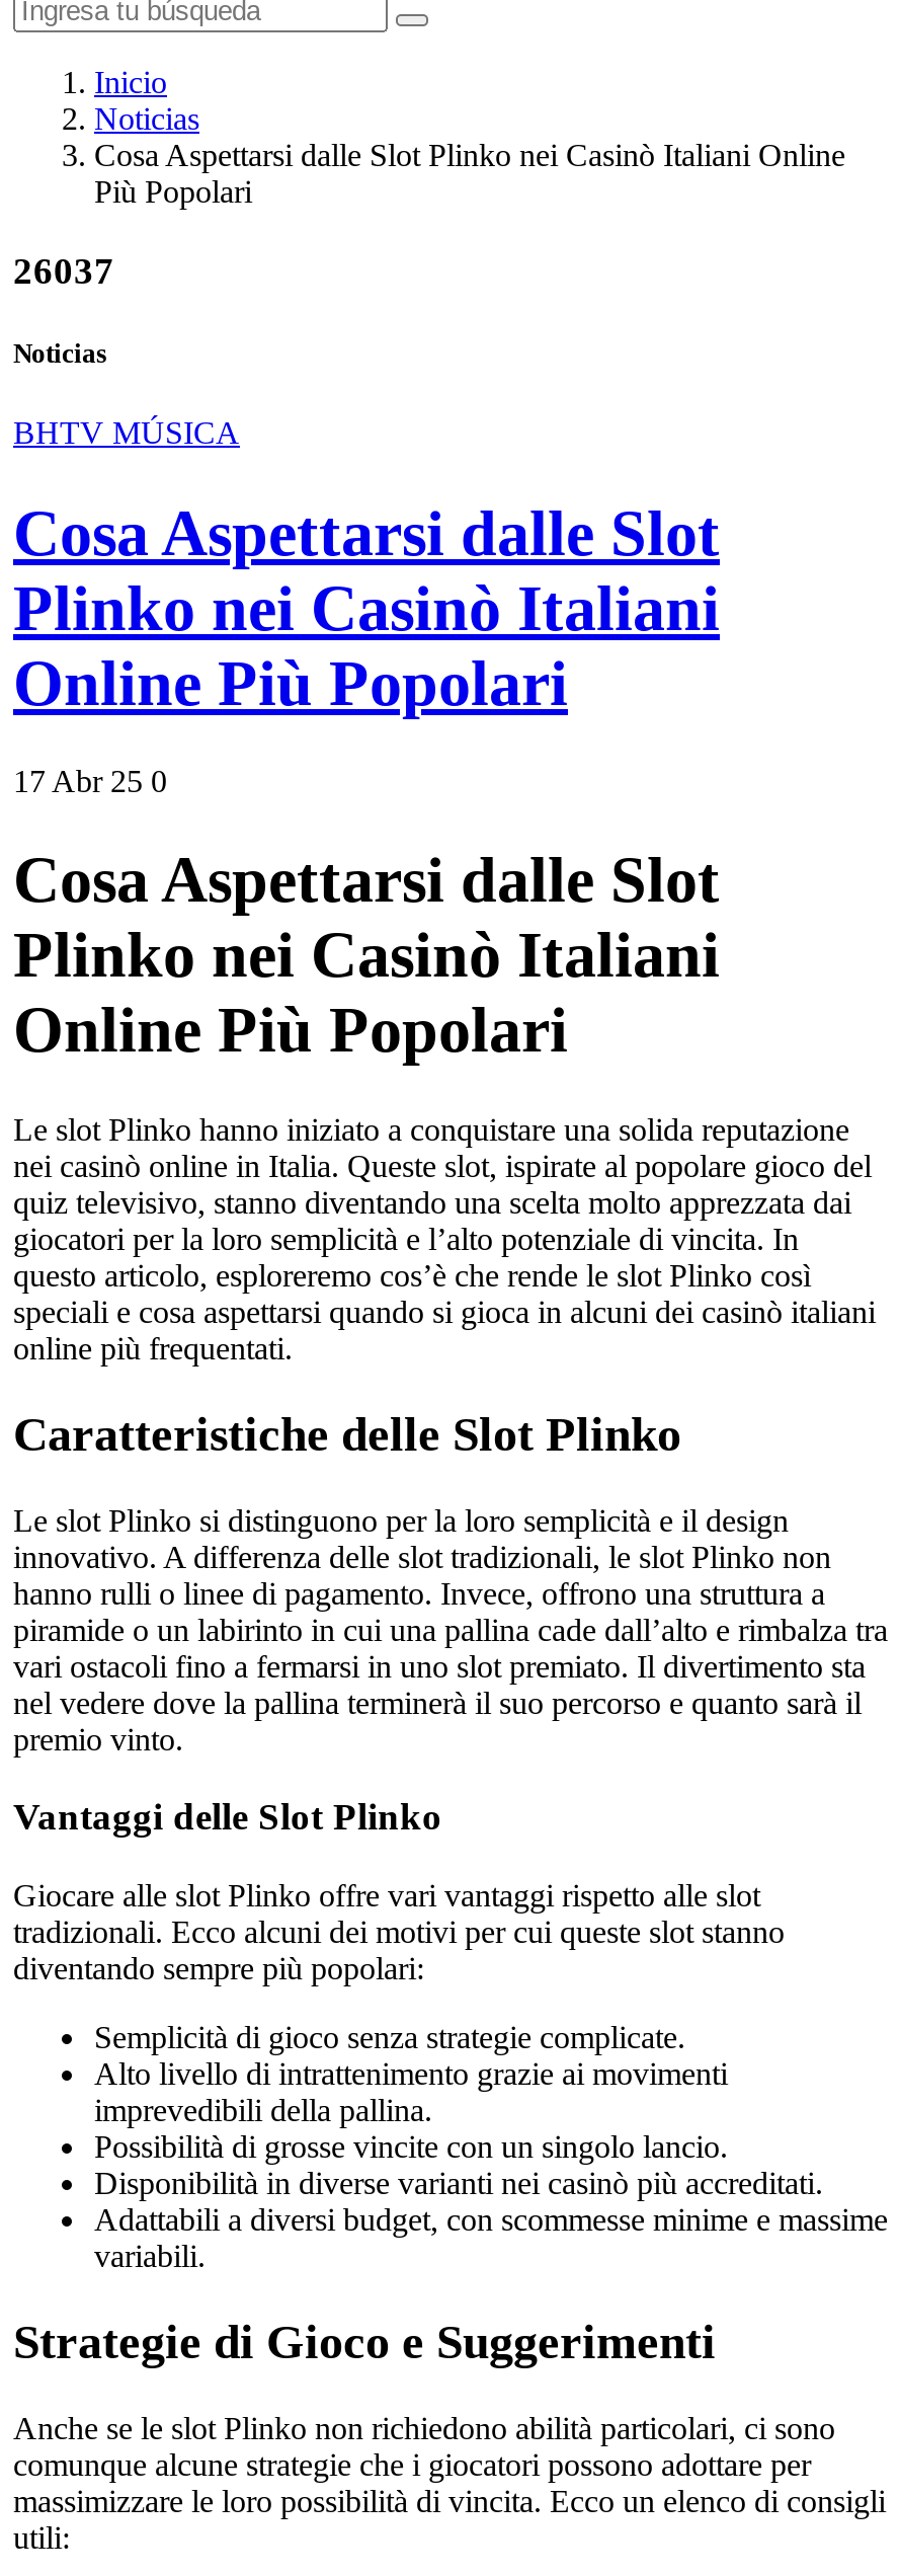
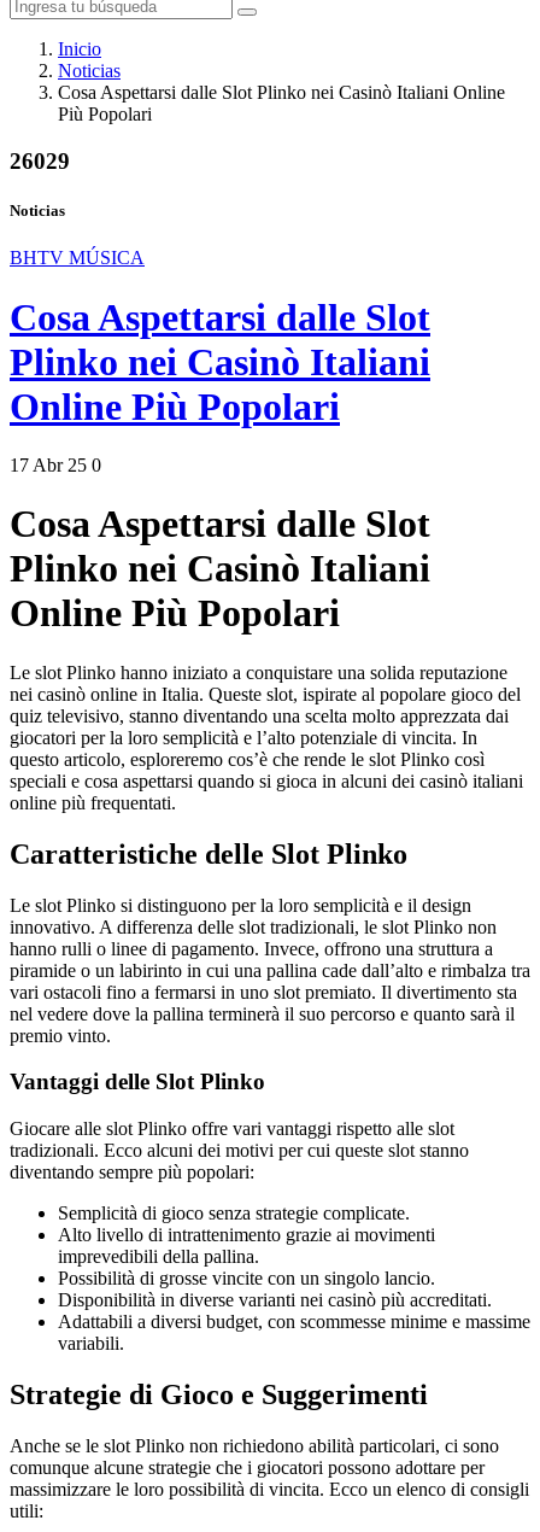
- 26037
+ 26029
